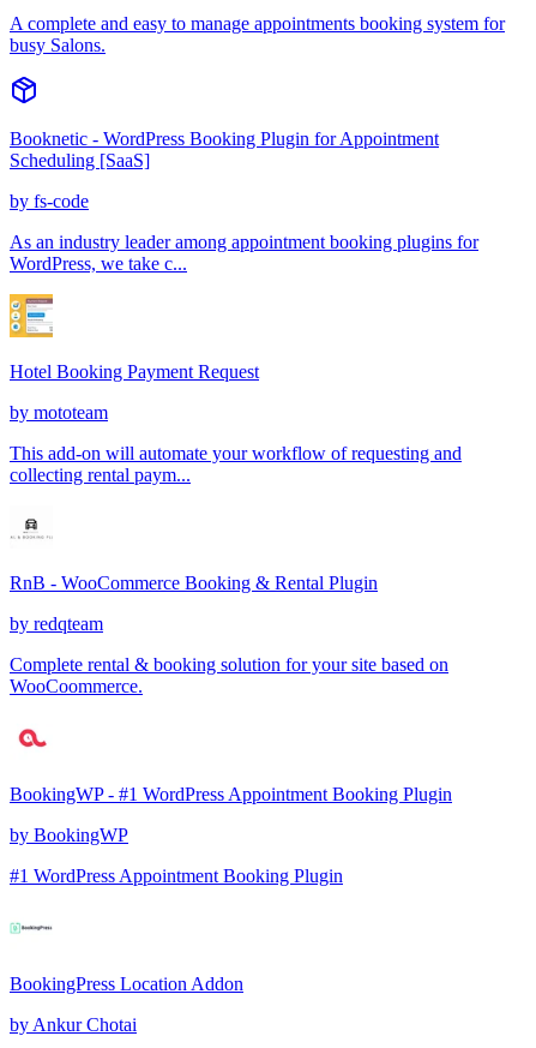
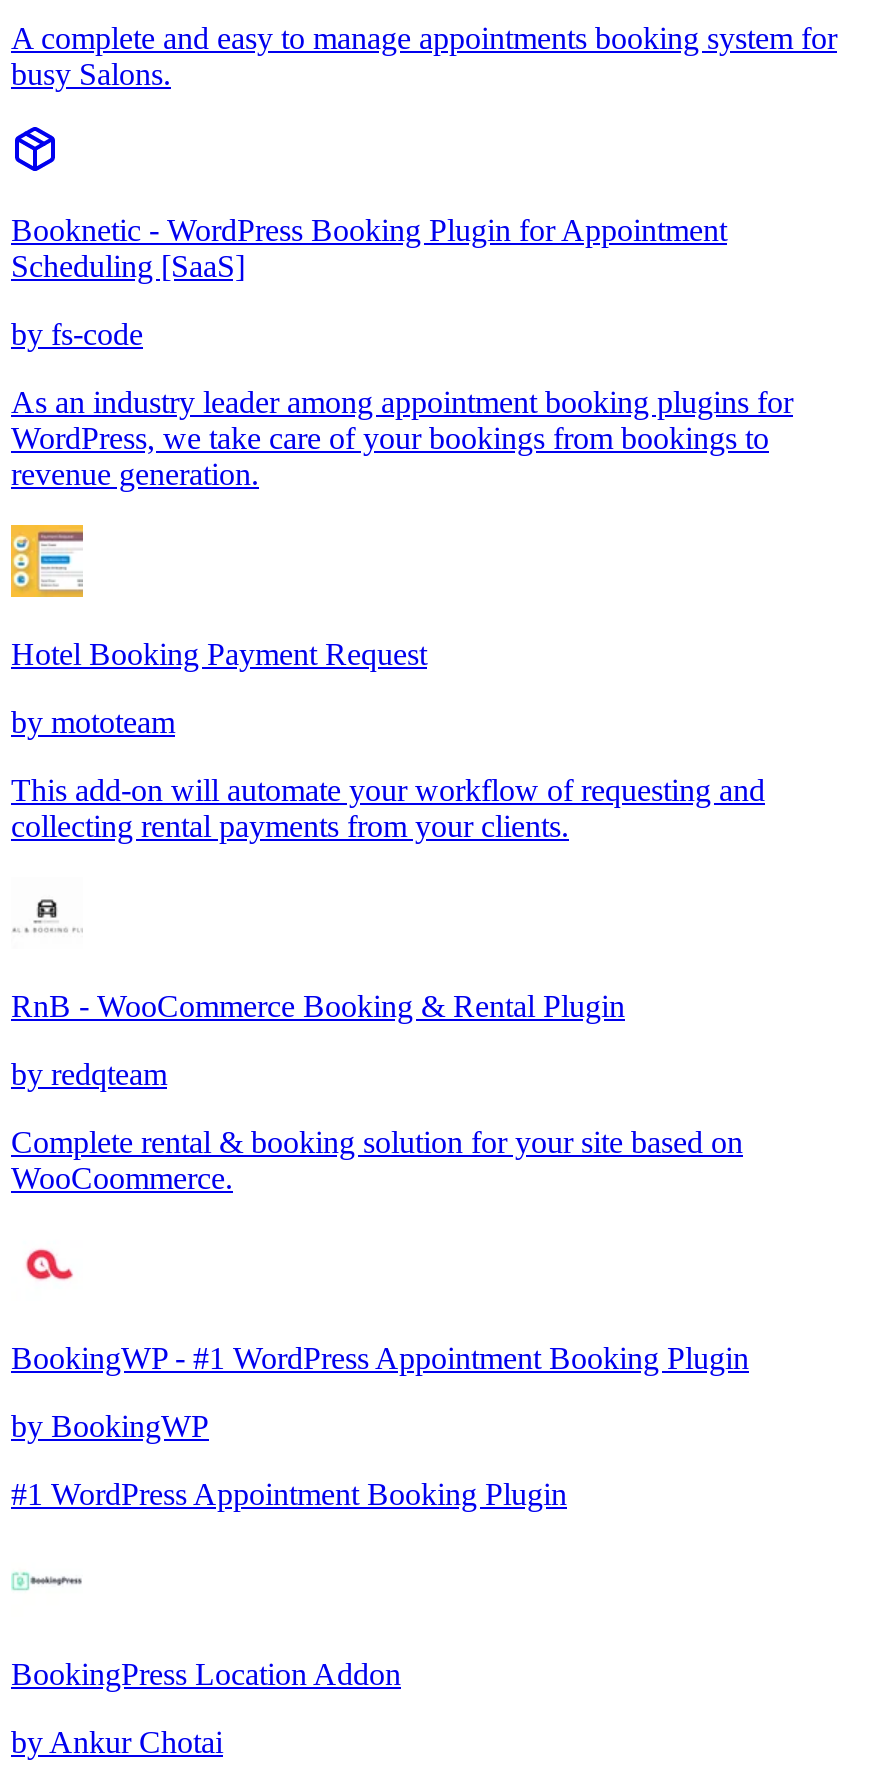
- WordPress, we take c...
+ WordPress, we take care of your bookings from bookings to
+ revenue generation.

- collecting rental paym...
+ collecting rental payments from your clients.
